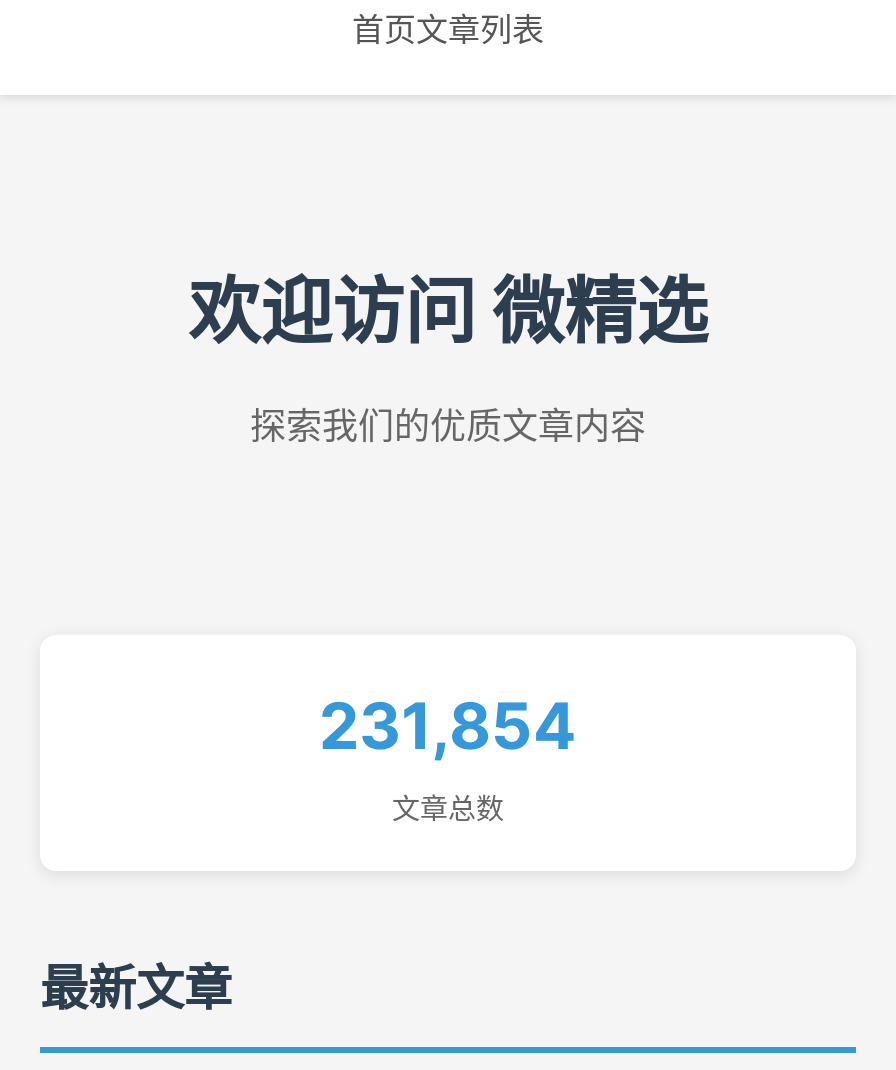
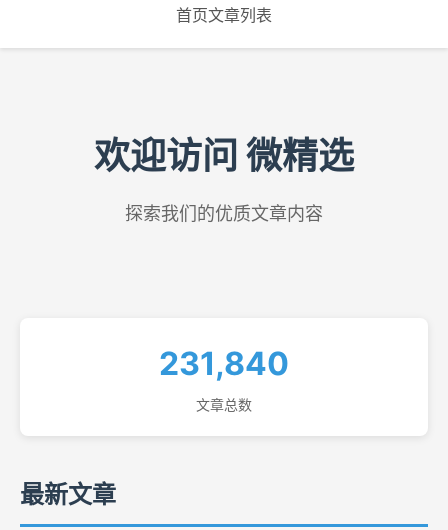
- 231,854
+ 231,840
